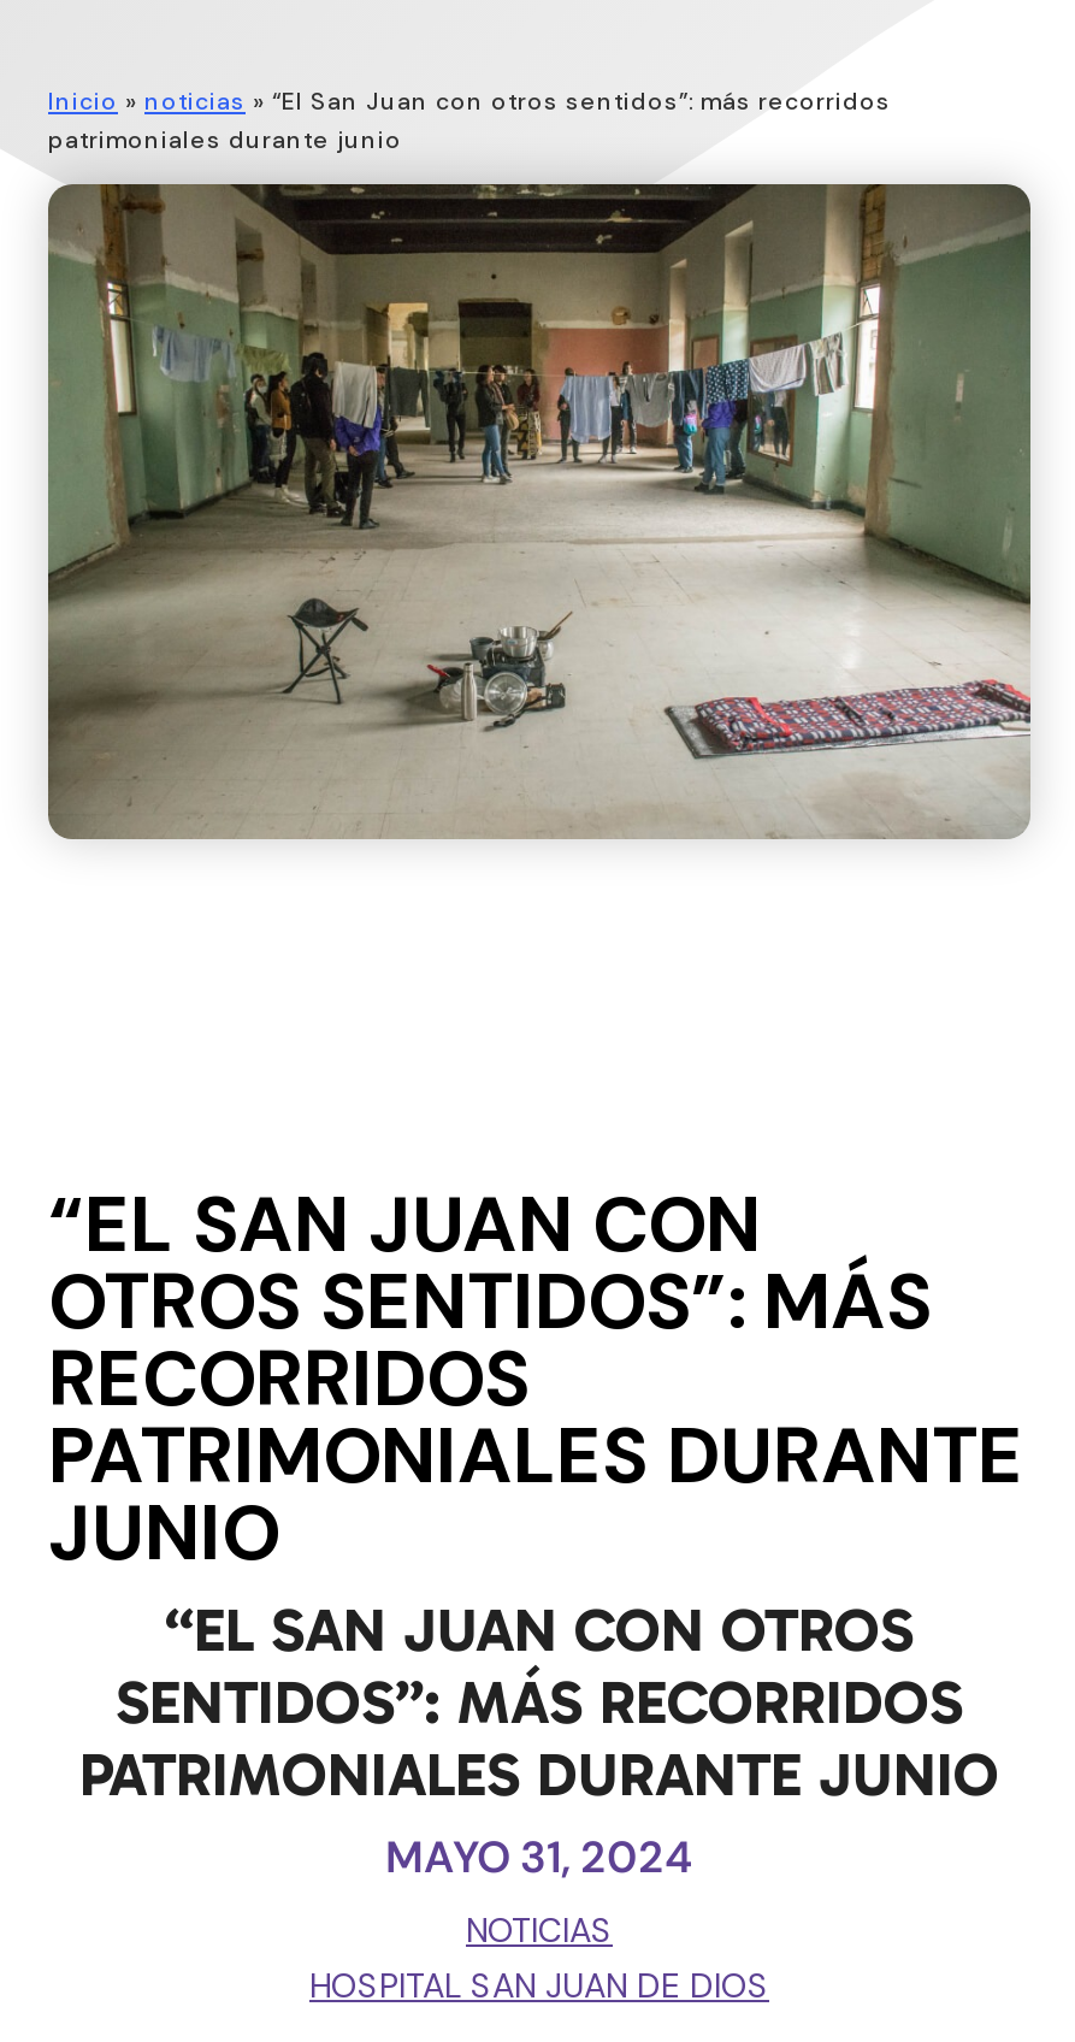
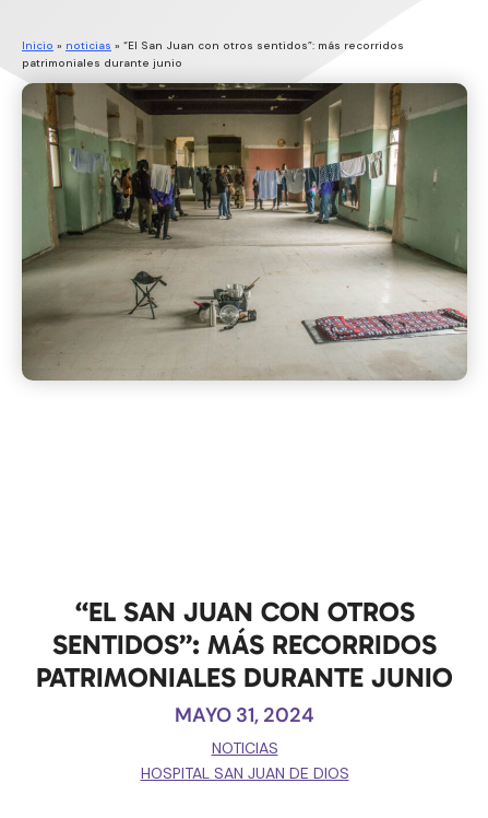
- “EL SAN JUAN CON
- OTROS SENTIDOS”: MÁS
- RECORRIDOS
- PATRIMONIALES DURANTE
- JUNIO
